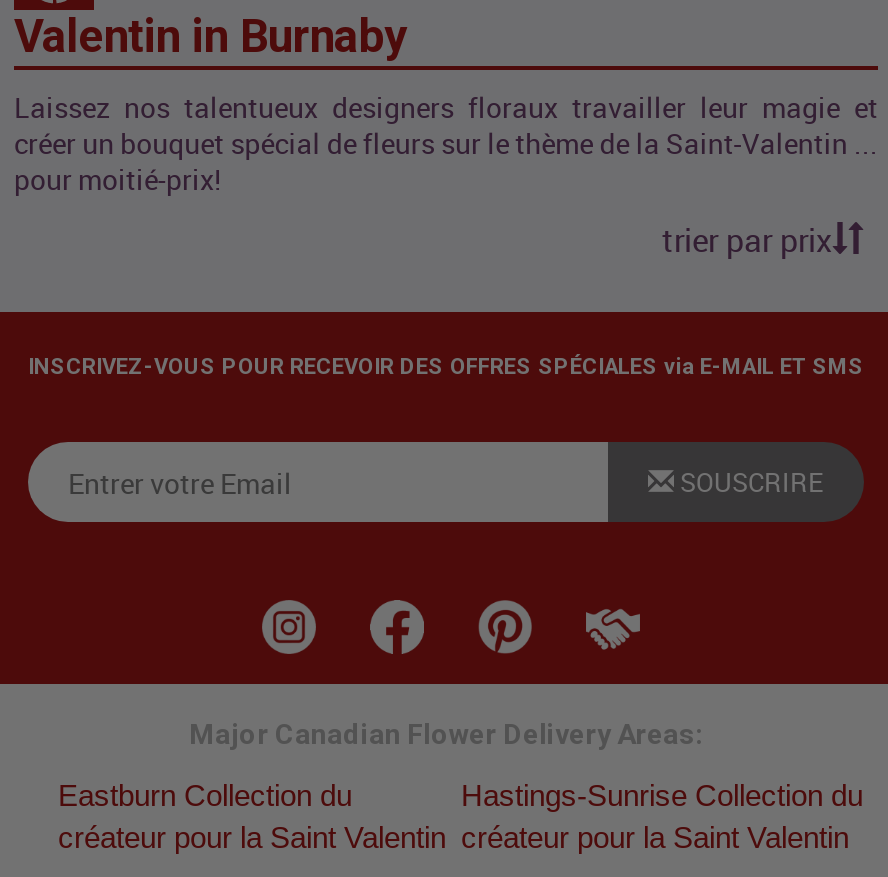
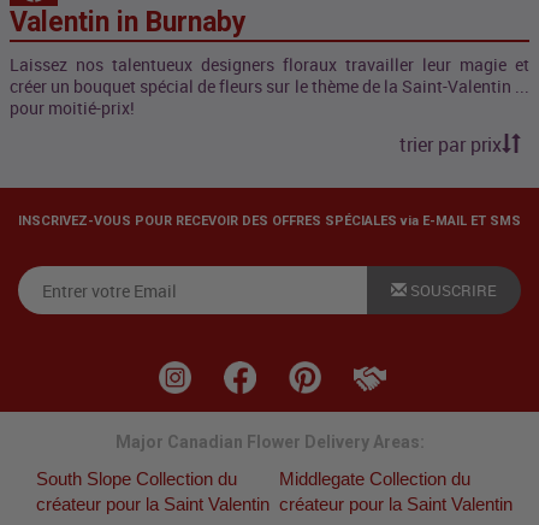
- Eastburn Collection du
+ South Slope Collection du

- Hastings-Sunrise Collection du
+ Middlegate Collection du
